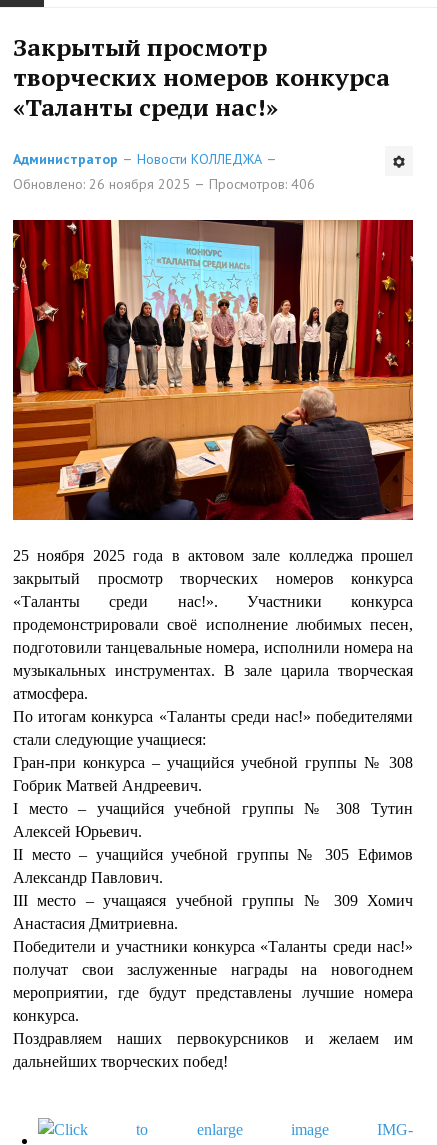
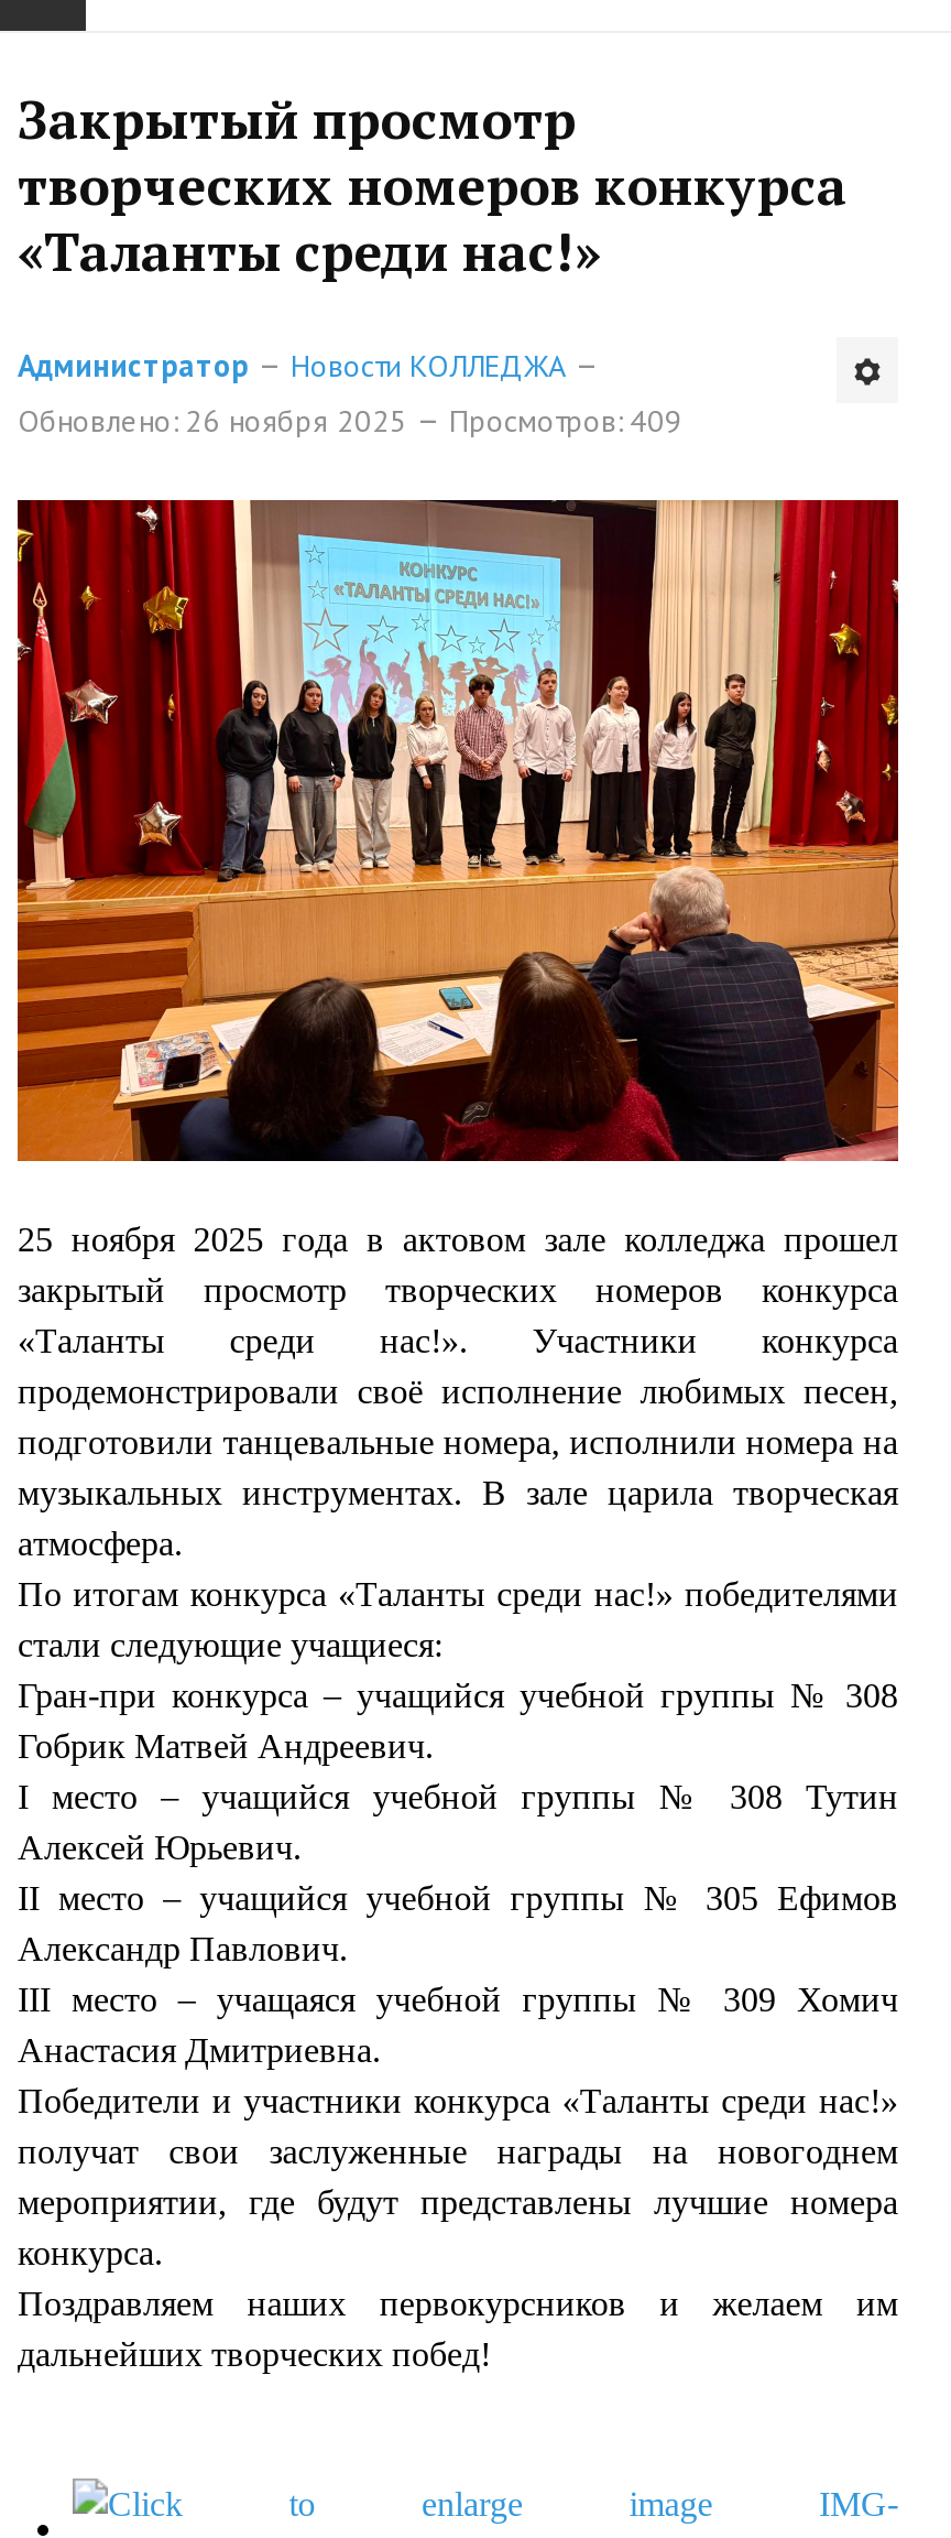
- Обновлено: 26 ноября 2025 Просмотров: 406
+ Обновлено: 26 ноября 2025 Просмотров: 409
